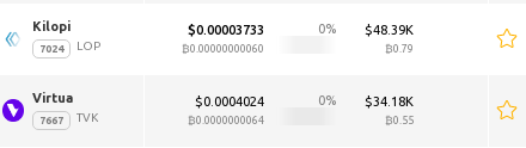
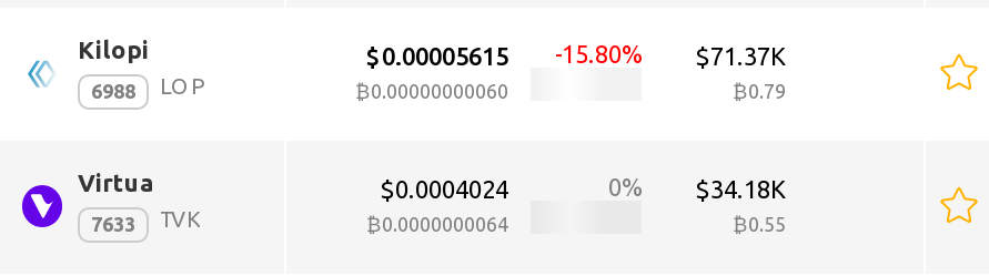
- $0.00003733
+ $0.00005615

- 0
- $48.39K
+ -15.80
+ $71.37K
